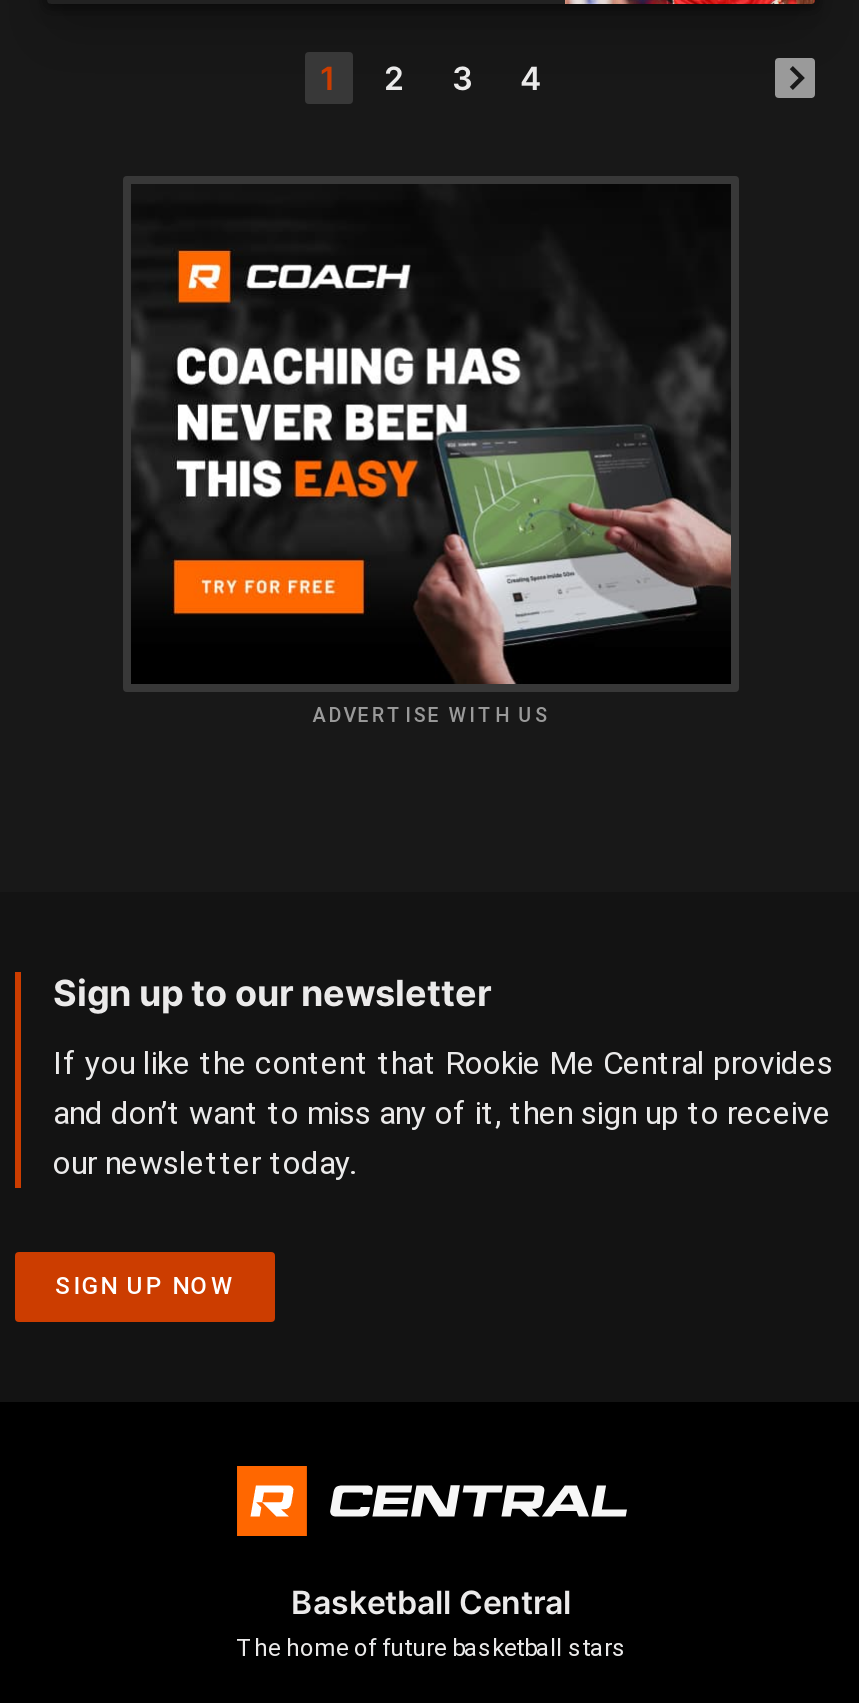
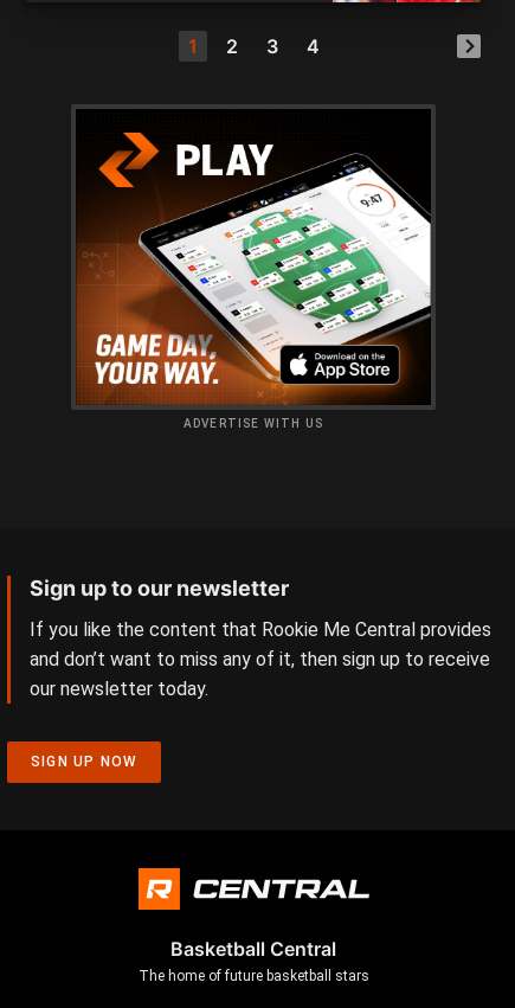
- [image]
+ [image]
